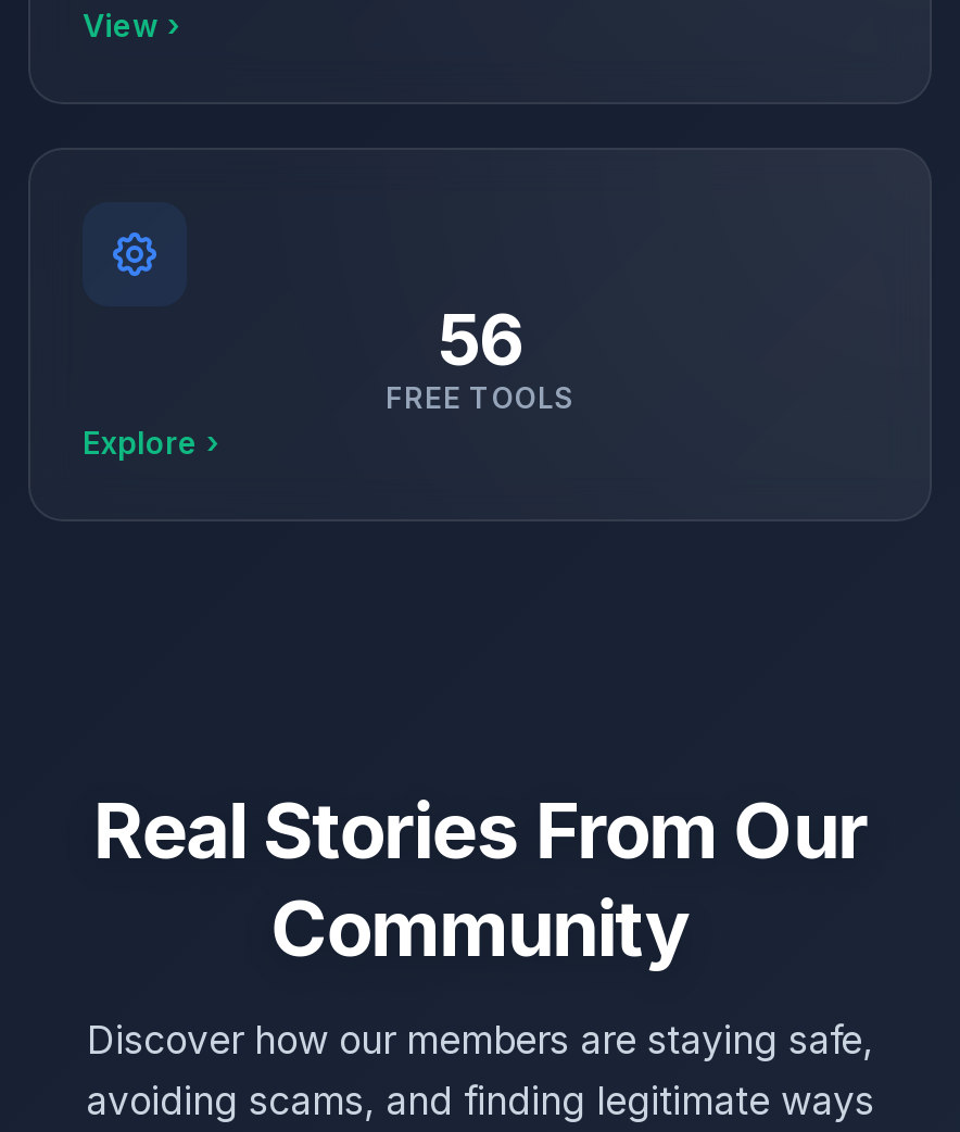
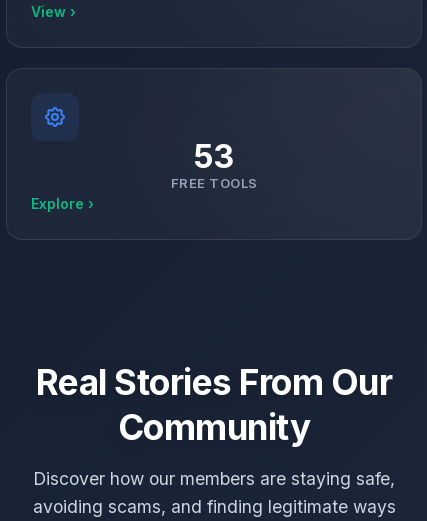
- 56
+ 53
